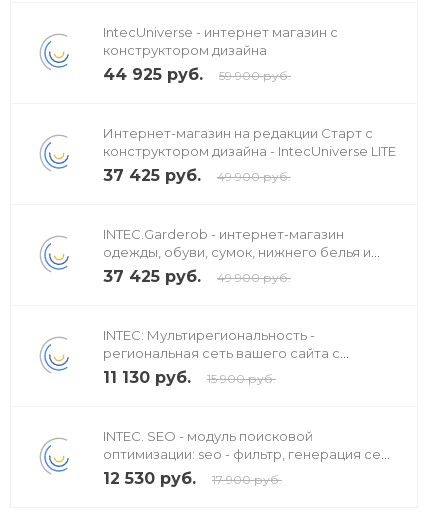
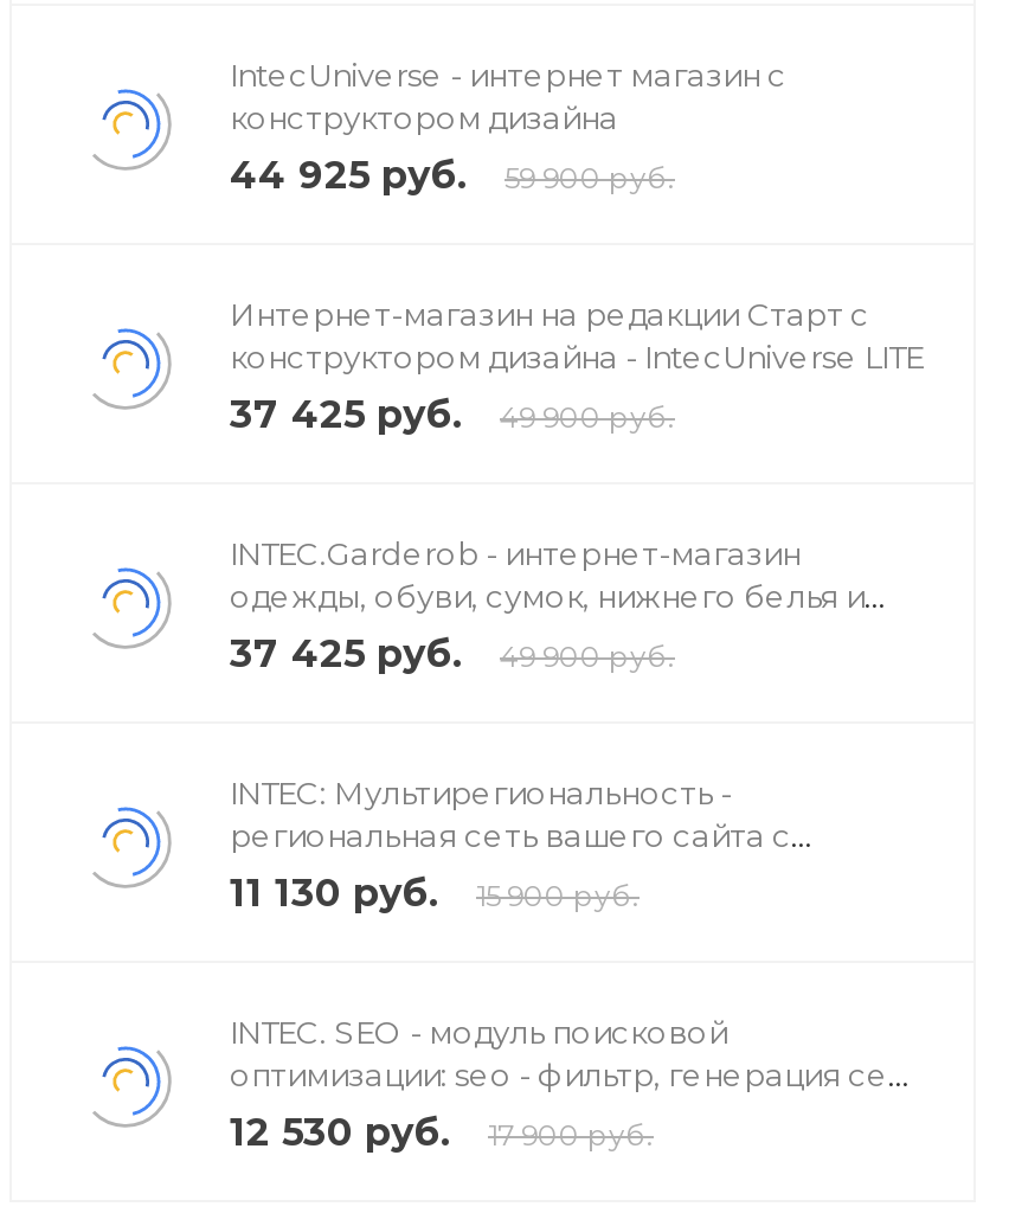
- [image]
+ [image]

- [image]
+ [image]

- [image]
+ [image]

- [image]
+ [image]

- [image]
+ [image]
